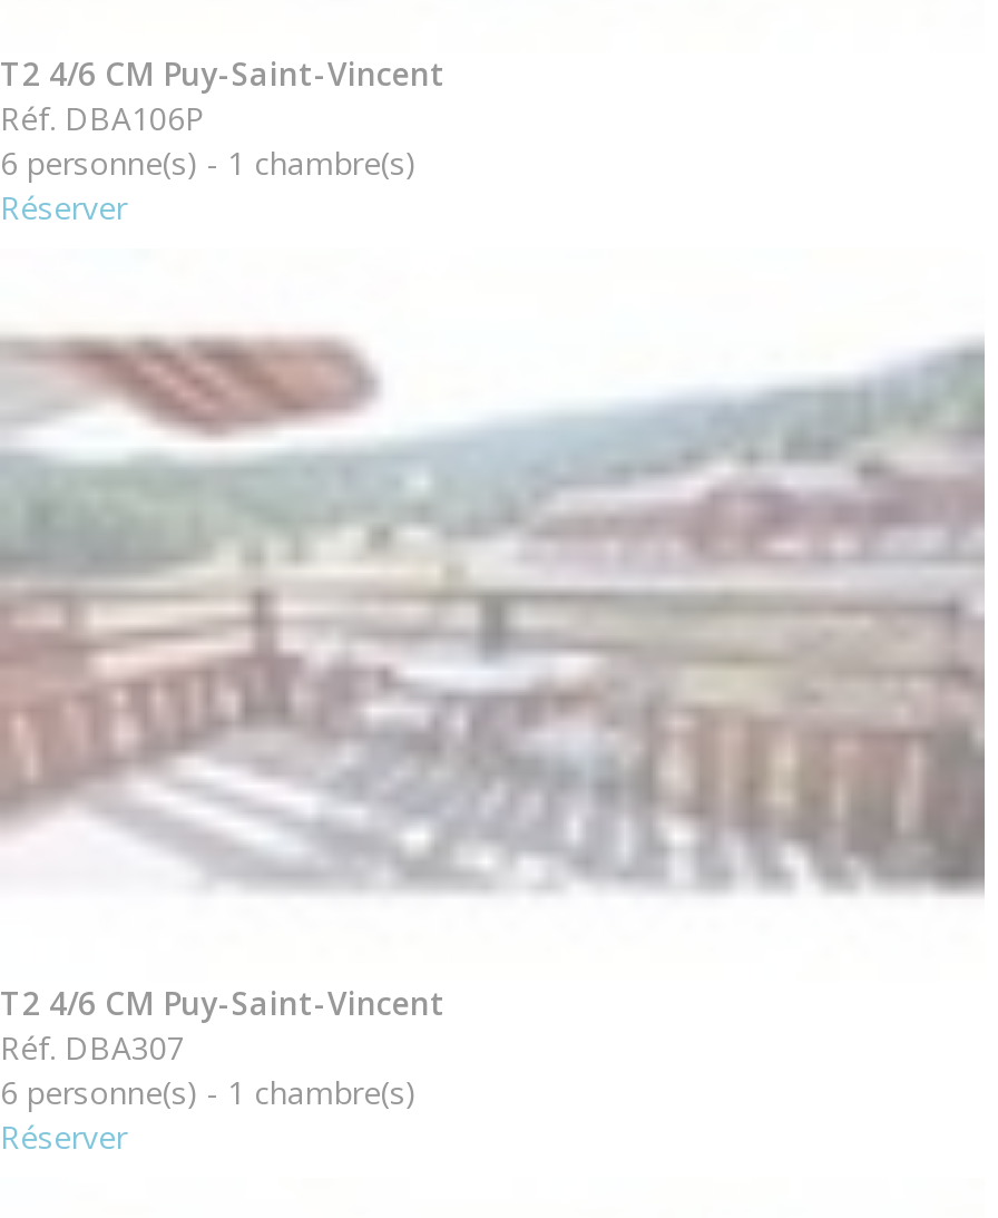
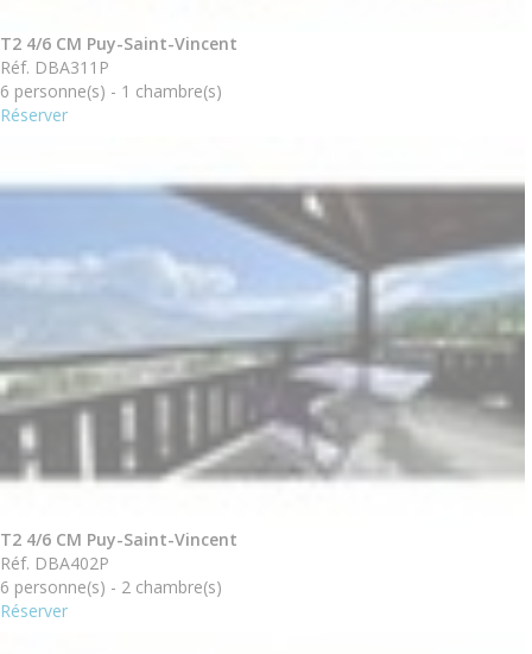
- Réf. DBA106P
+ Réf. DBA311P

- [image]
+ [image]

- Réf. DBA307
+ Réf. DBA402P

- 6 personne(s) - 1 chambre(s)
+ 6 personne(s) - 2 chambre(s)
